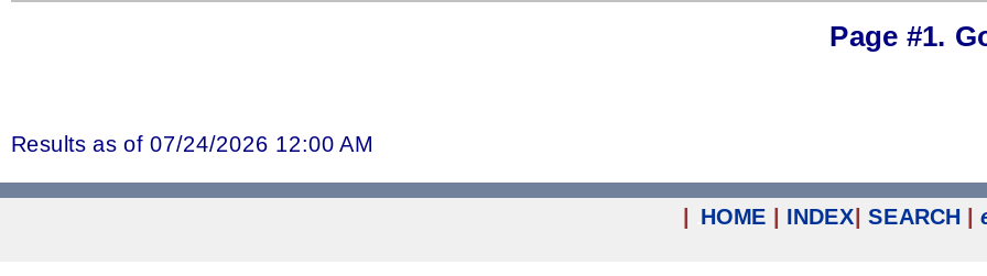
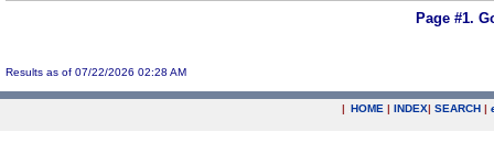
- Results as of 07/24/2026 12:00 AM
+ Results as of 07/22/2026 02:28 AM
